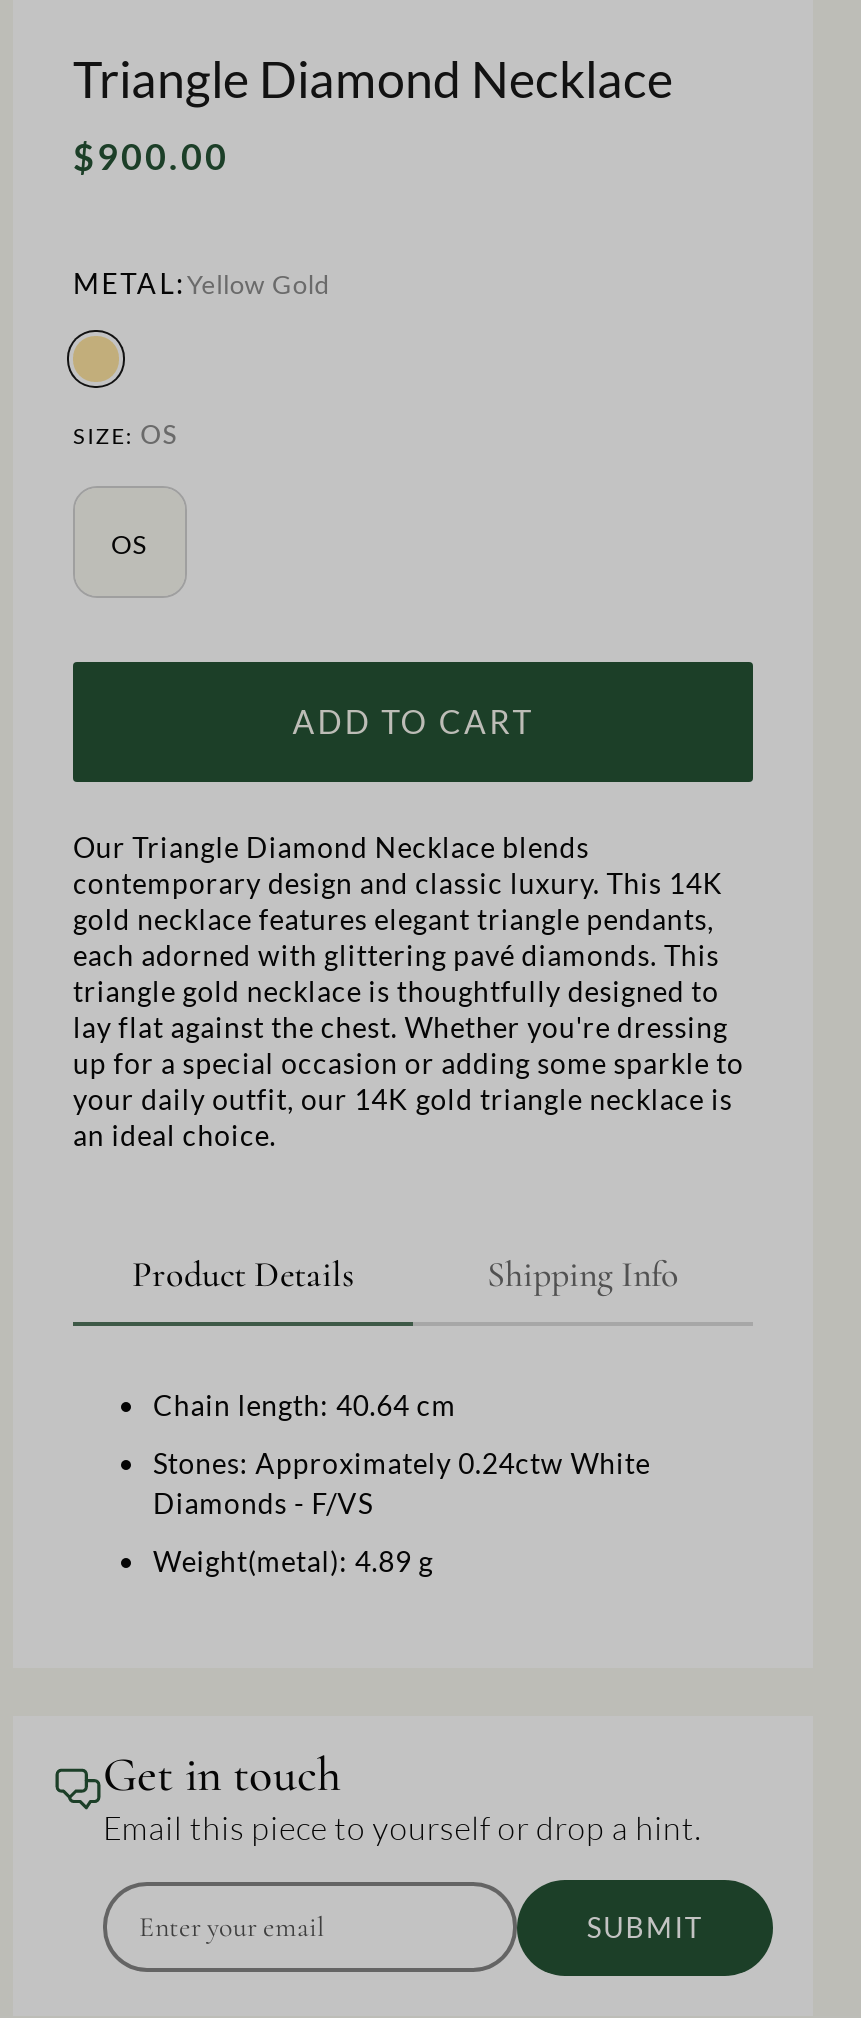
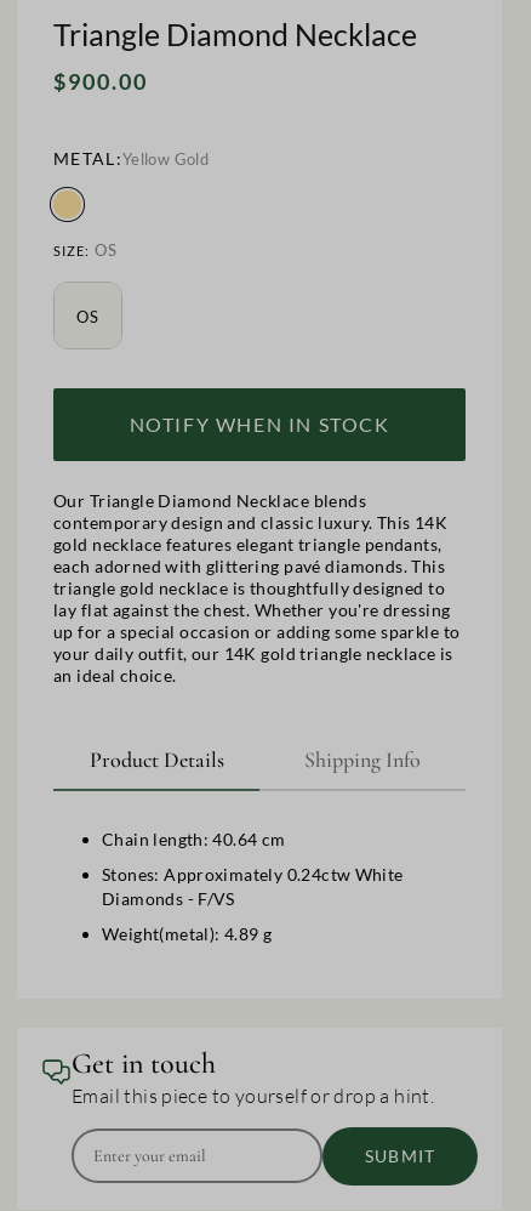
- ADD TO CART
+ NOTIFY WHEN IN STOCK
